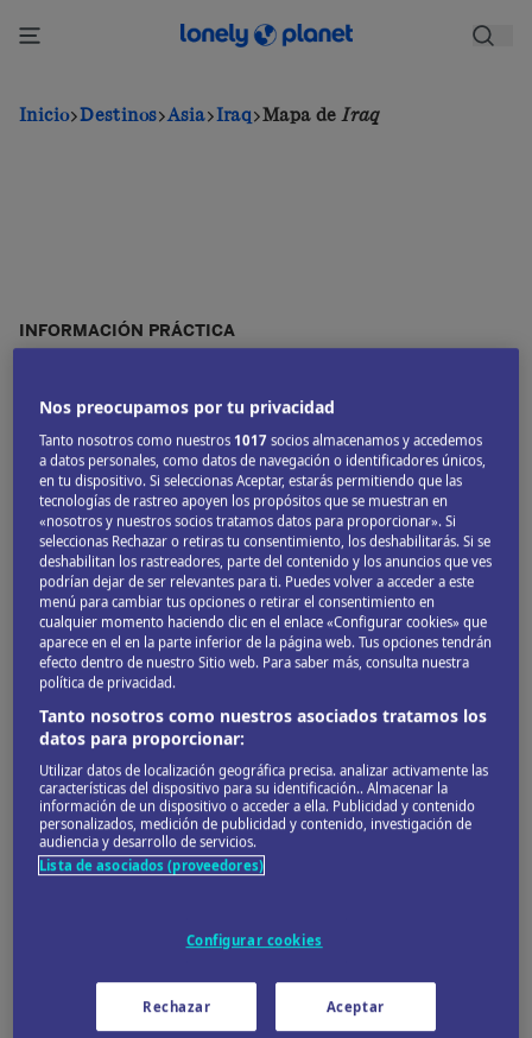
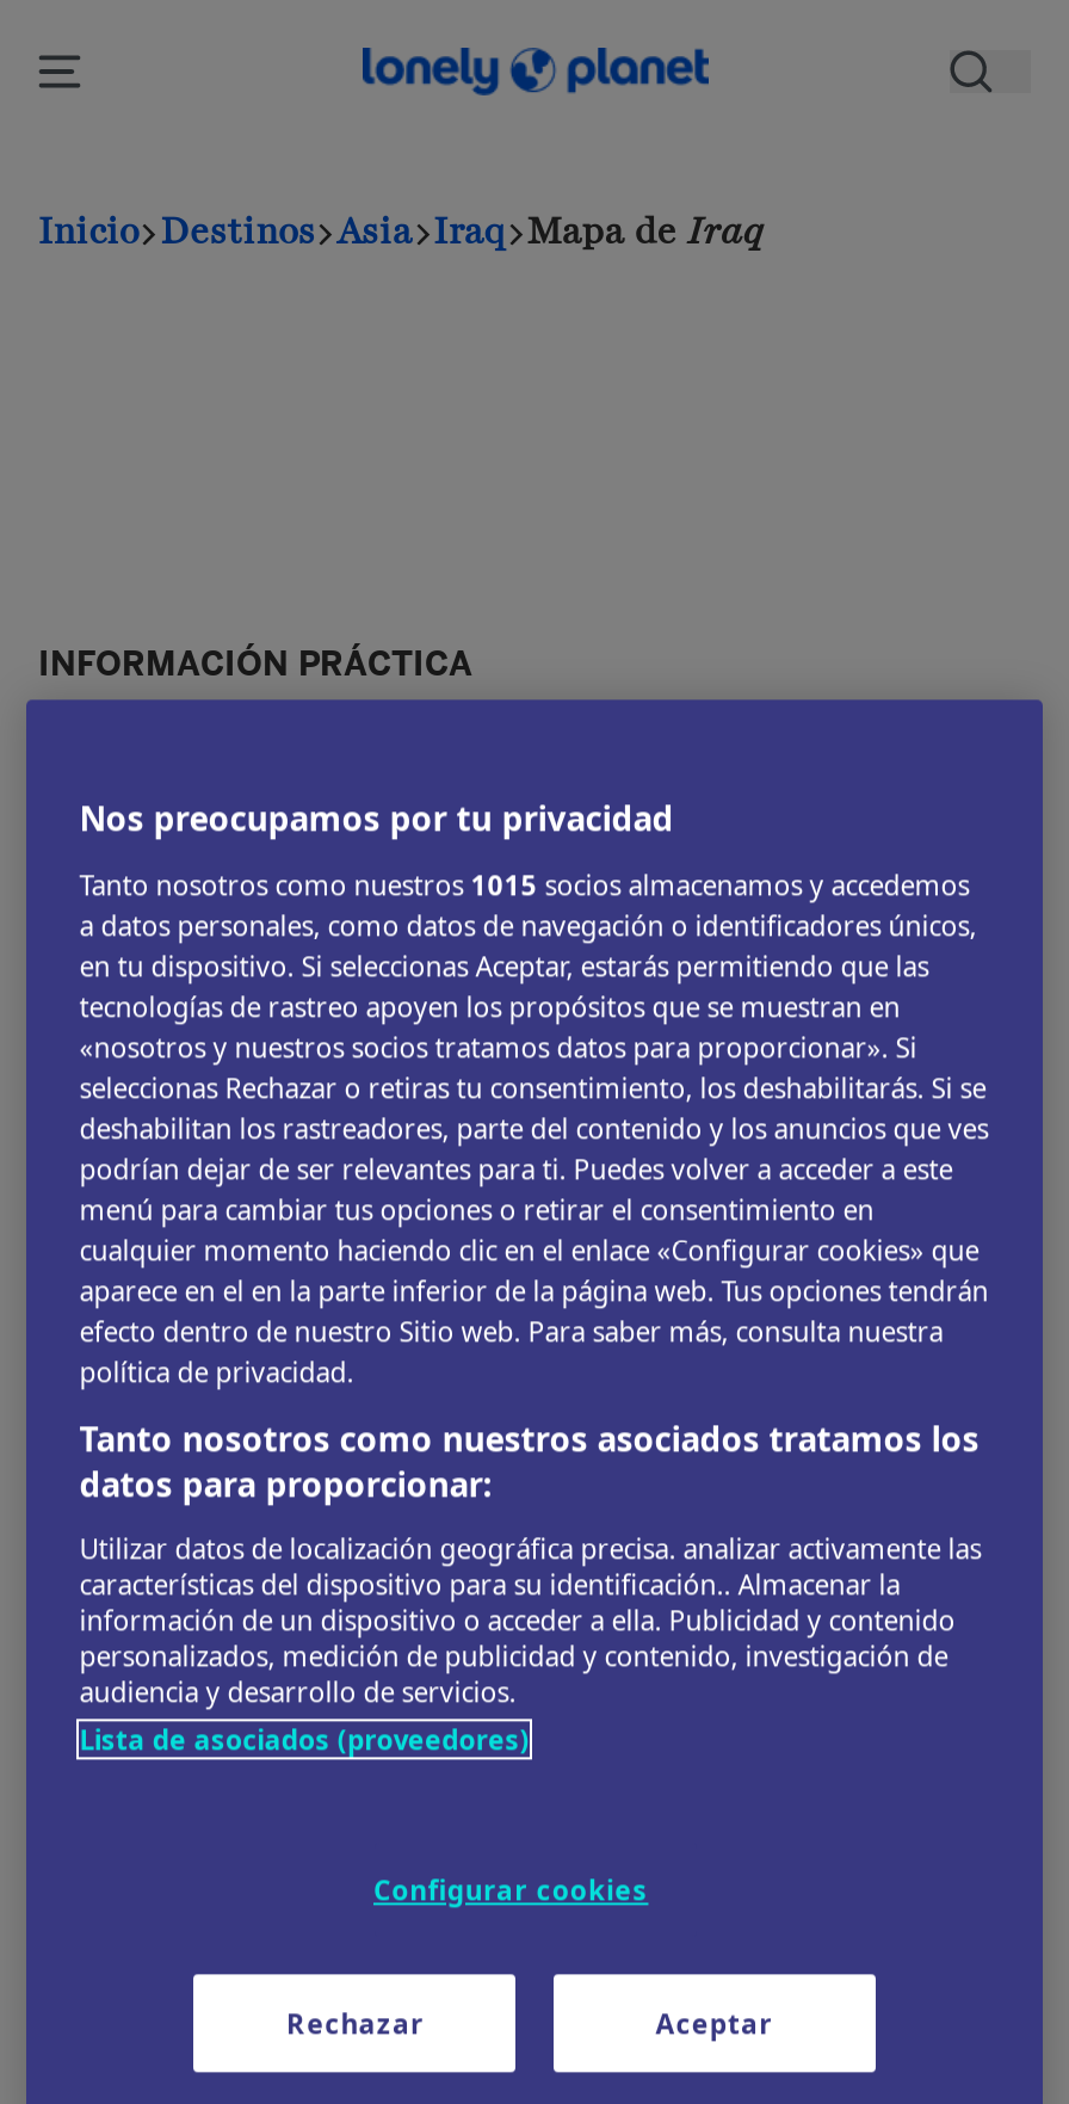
- Tanto nosotros como nuestros 1017 socios almacenamos y accedemos
+ Tanto nosotros como nuestros 1015 socios almacenamos y accedemos
